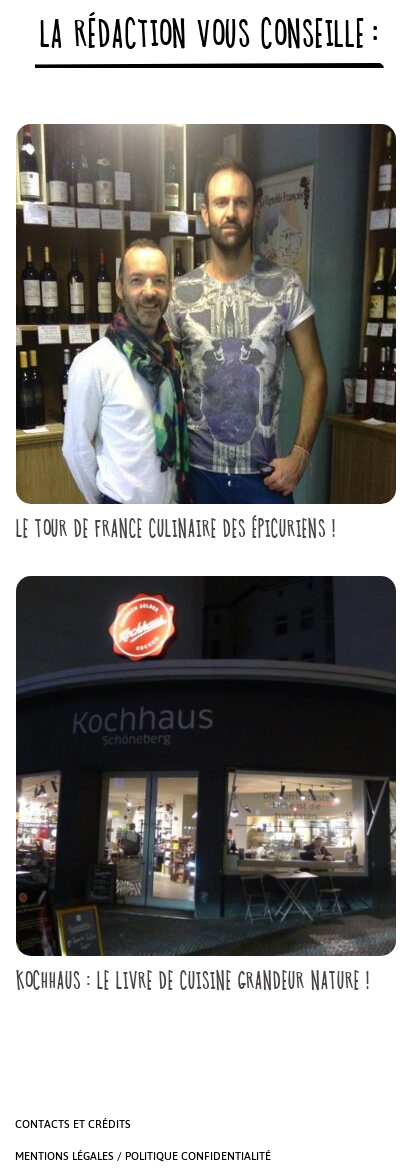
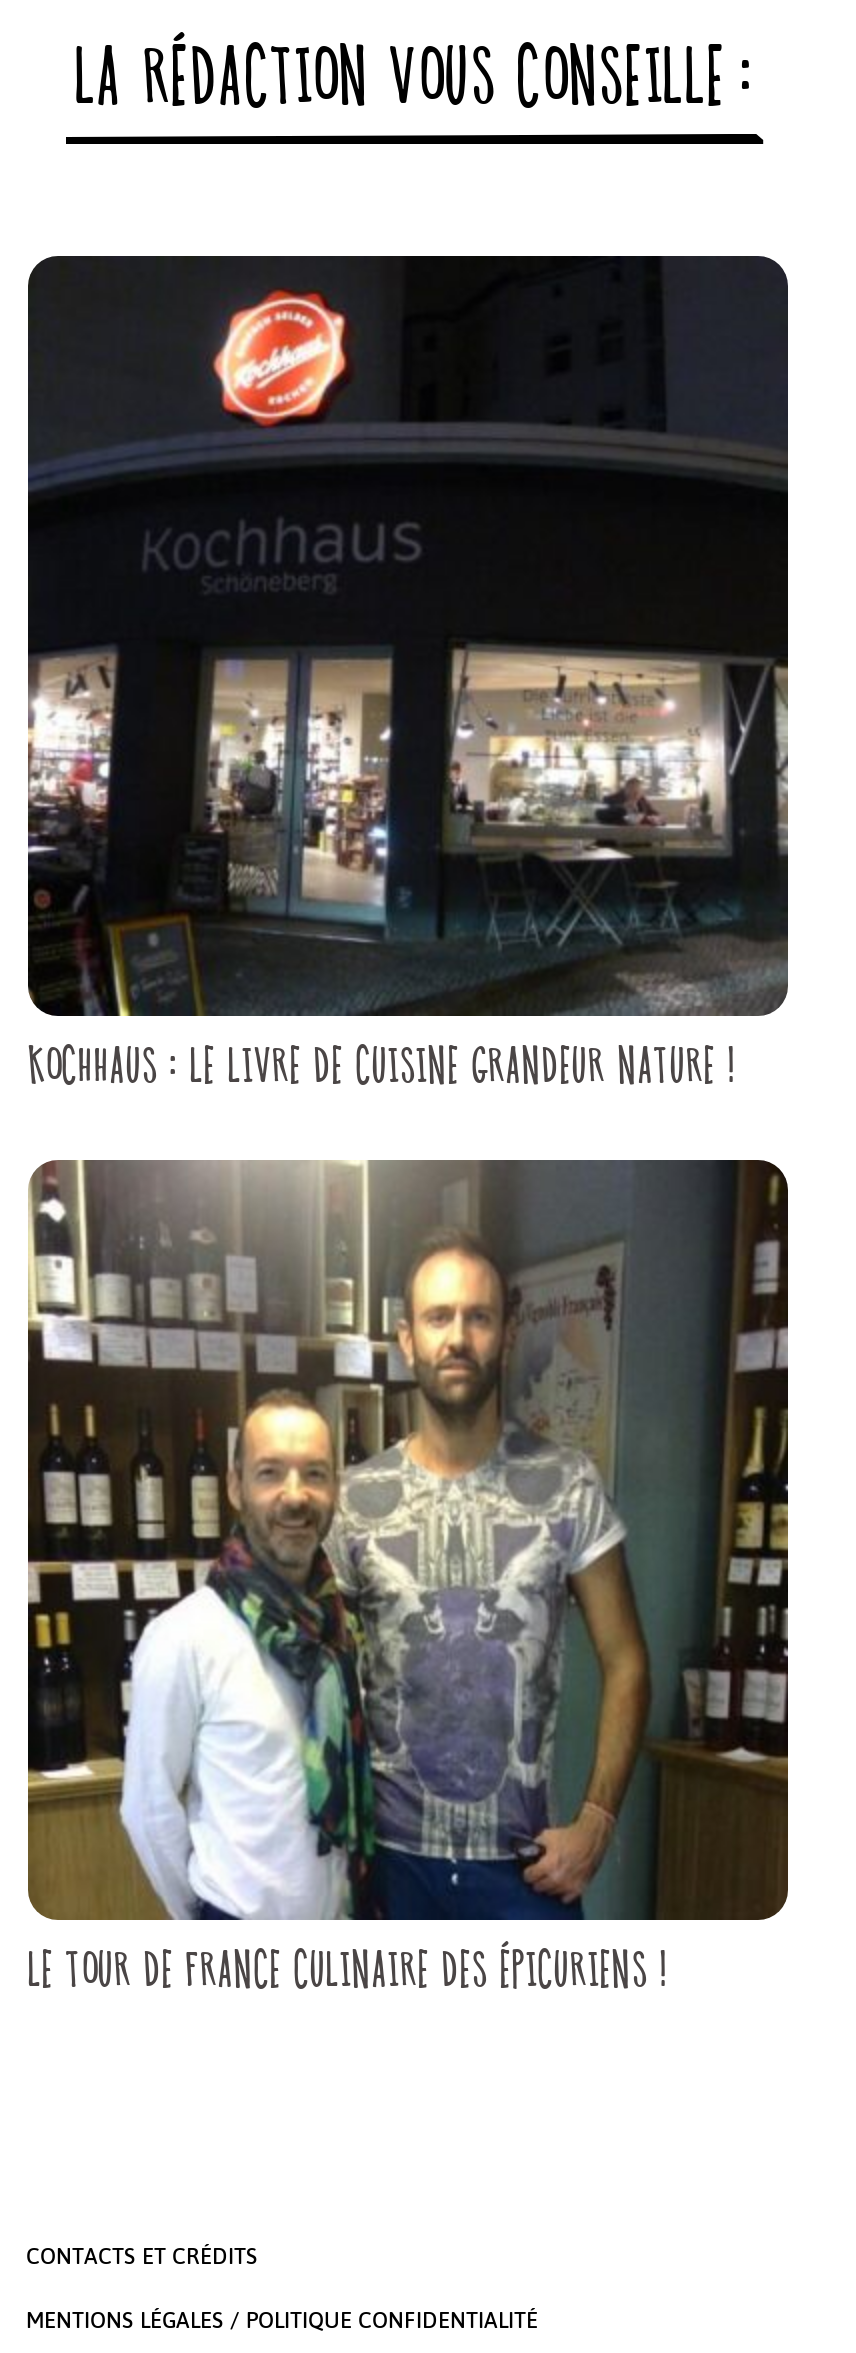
moved down: [image] | LE TOUR DE FRANCE CULINAIRE DES ÉPICURIENS !

moved up: [image] | KOCHHAUS : LE LIVRE DE CUISINE GRANDEUR NATURE !
